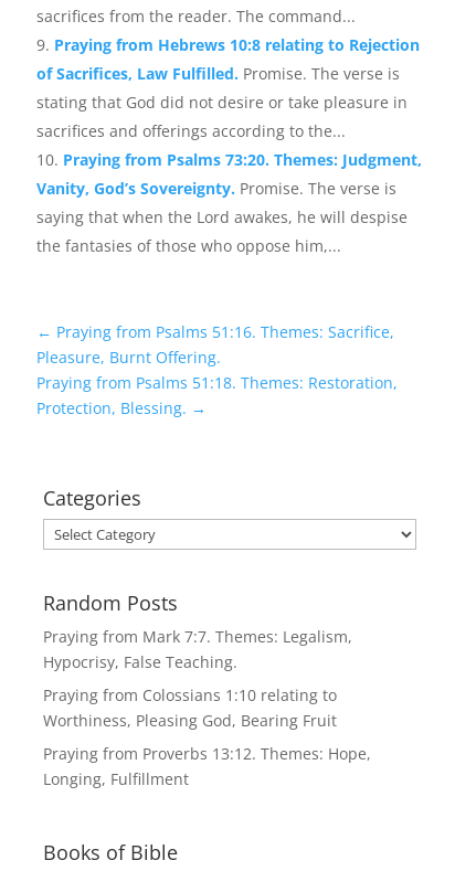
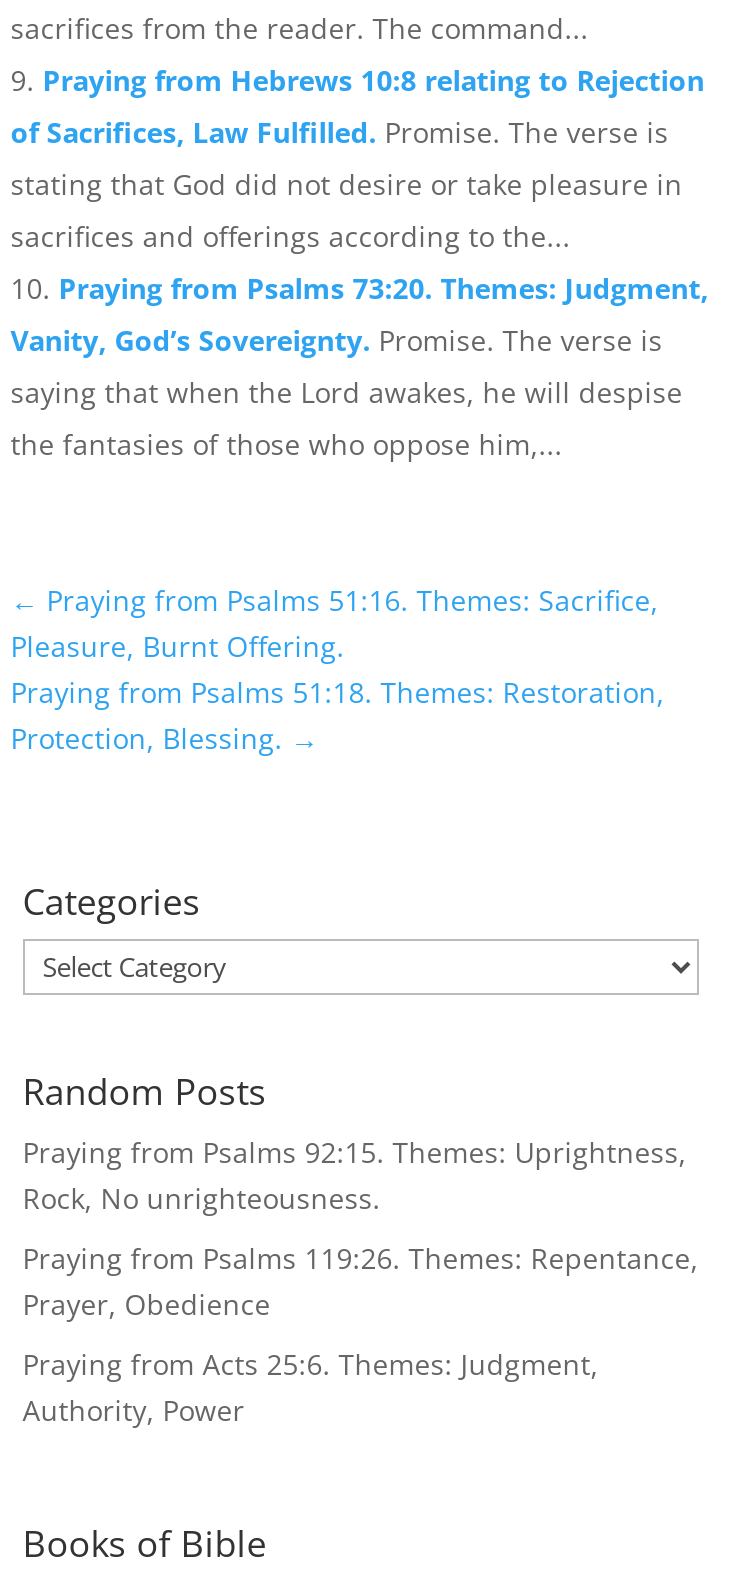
- Praying from Mark 7:7. Themes: Legalism,
- Hypocrisy, False Teaching.
+ Praying from Psalms 92:15. Themes: Uprightness,
+ Rock, No unrighteousness.

- Praying from Colossians 1:10 relating to
- Worthiness, Pleasing God, Bearing Fruit
+ Praying from Psalms 119:26. Themes: Repentance,
+ Prayer, Obedience

- Praying from Proverbs 13:12. Themes: Hope,
- Longing, Fulfillment
+ Praying from Acts 25:6. Themes: Judgment,
+ Authority, Power
